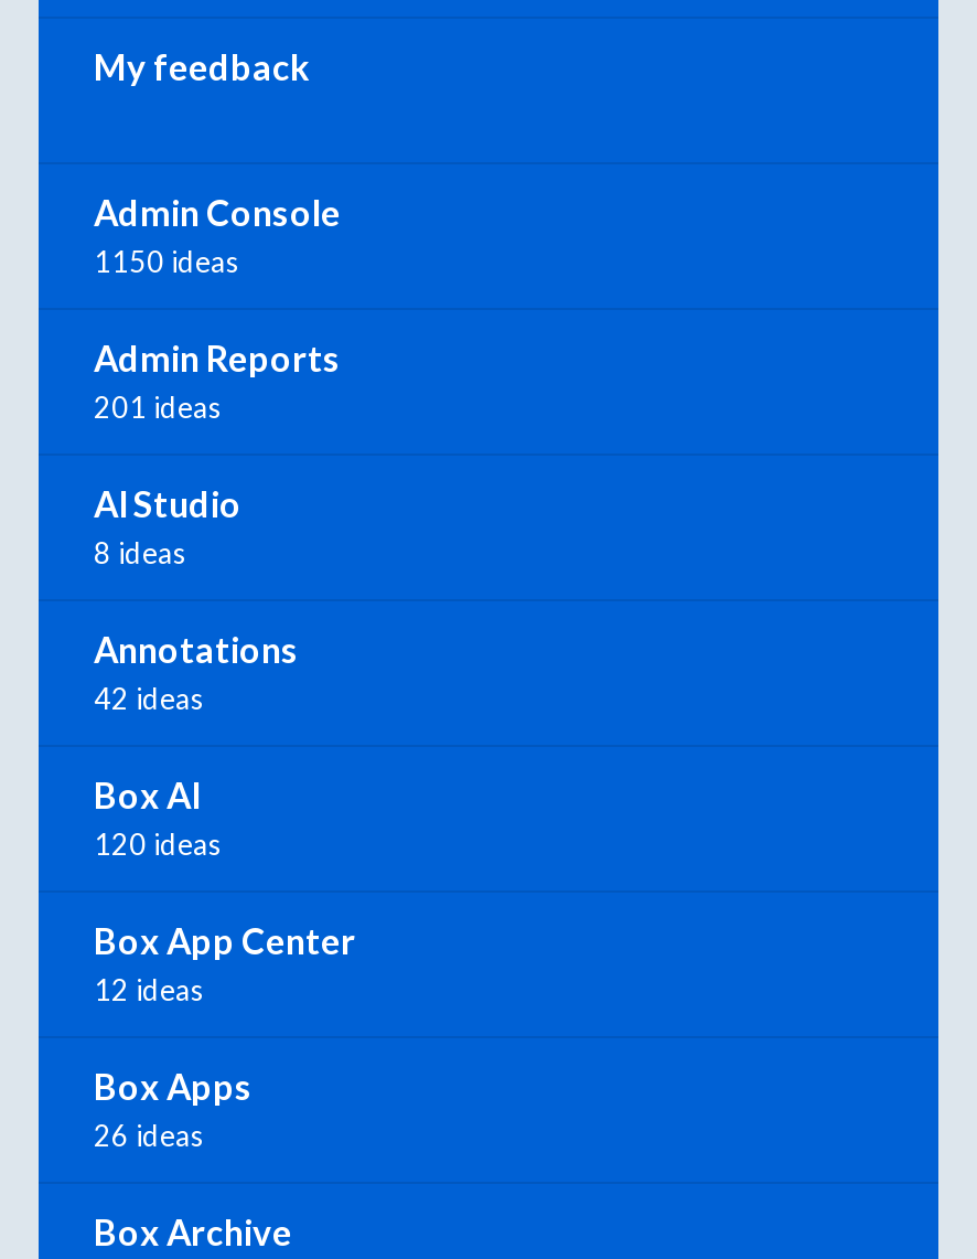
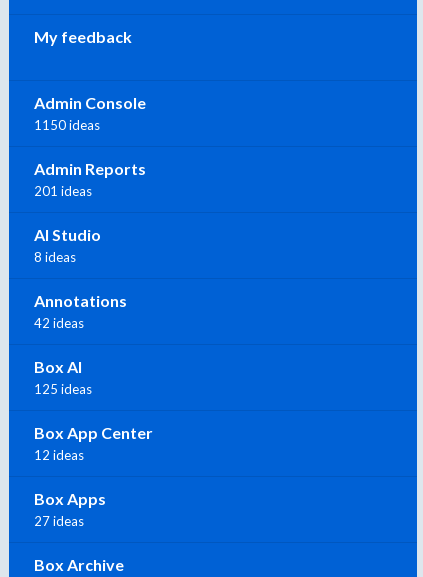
- 120 ideas
+ 125 ideas

- 26 ideas
+ 27 ideas
